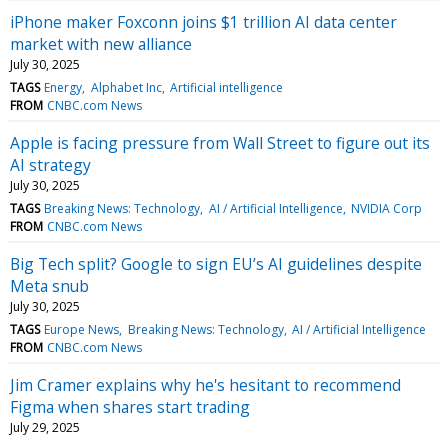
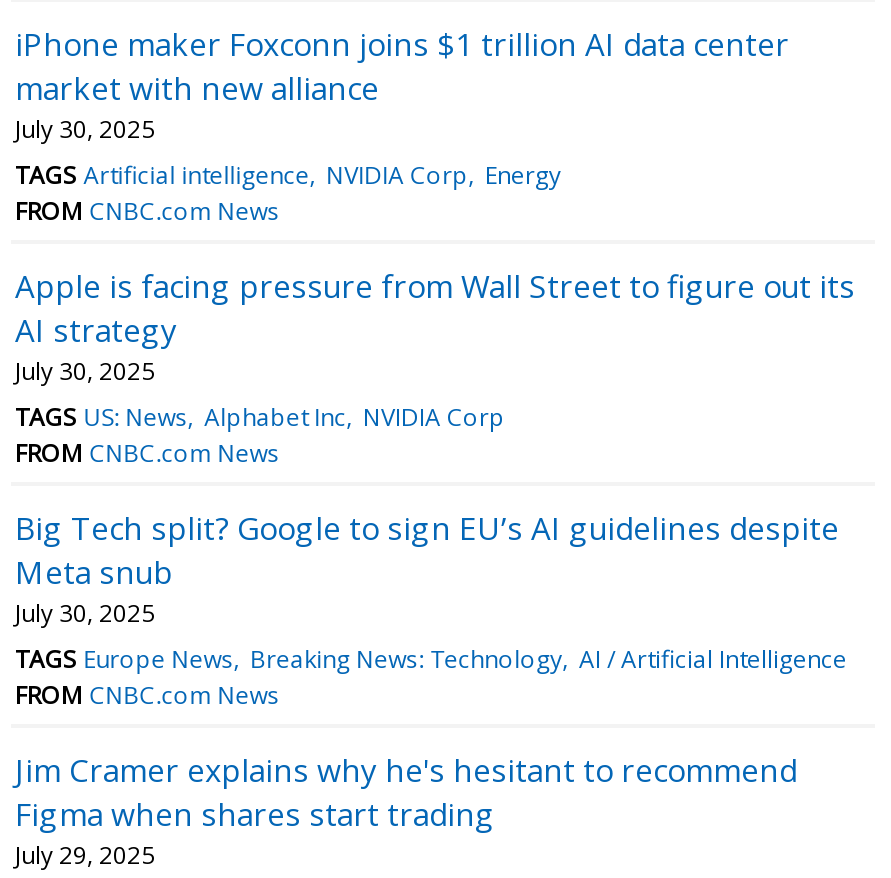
- TAGS Energy Alphabet Inc Artificial intelligence
+ TAGS Artificial intelligence NVIDIA Corp Energy

- TAGS Breaking News: Technology AI / Artificial Intelligence NVIDIA Corp
+ TAGS US: News Alphabet Inc NVIDIA Corp
